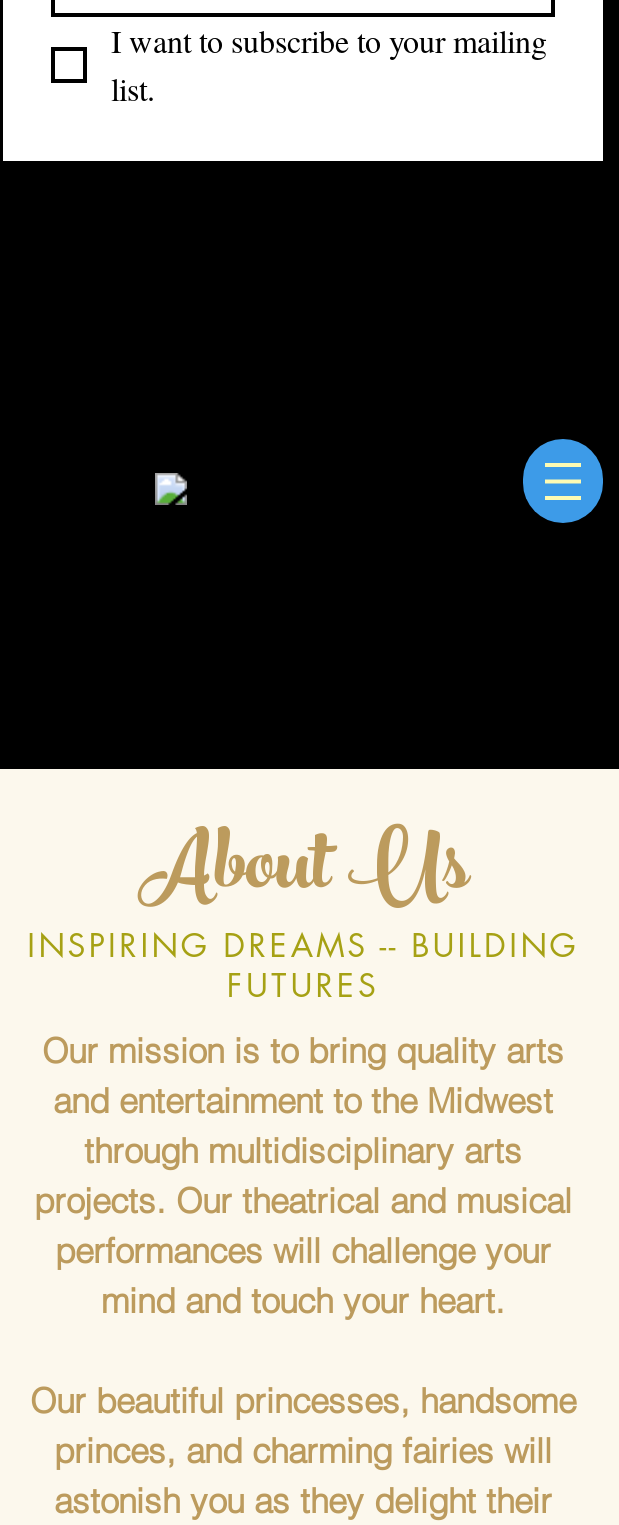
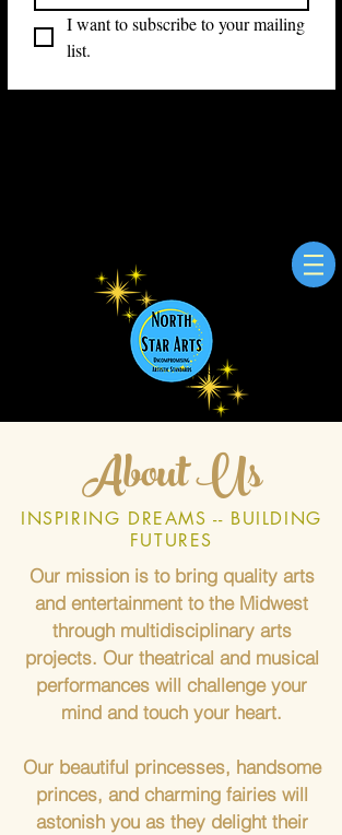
+ [image]
